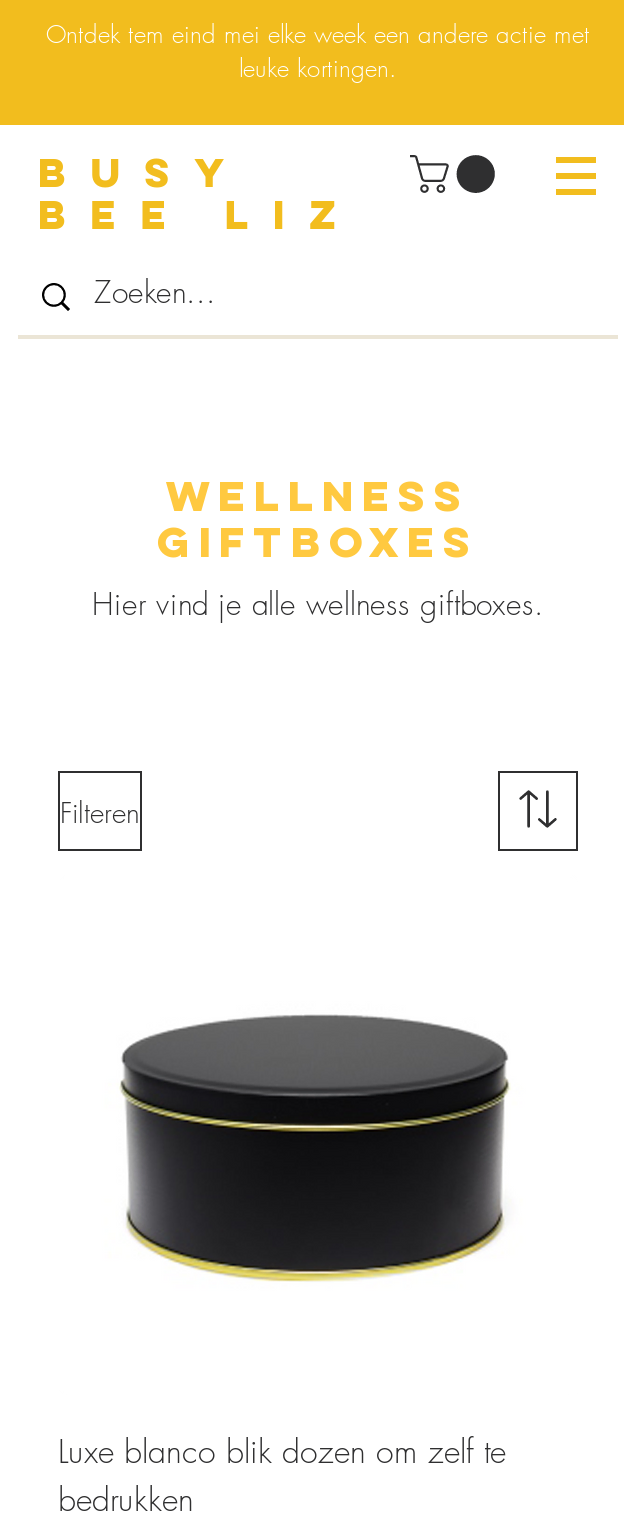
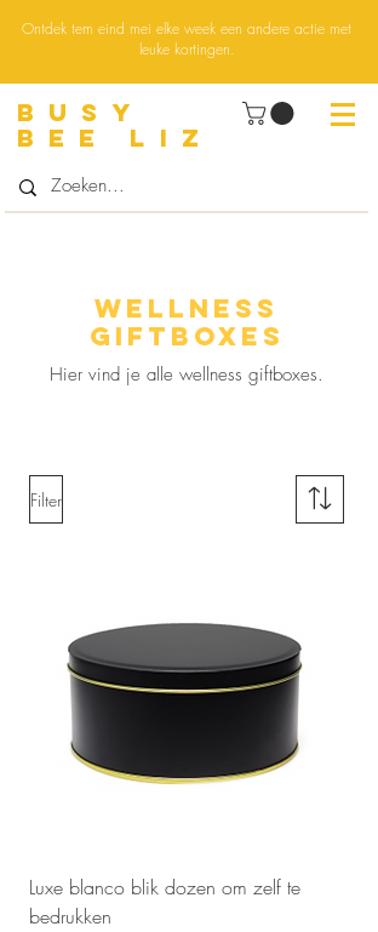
- Filteren
+ Filter
